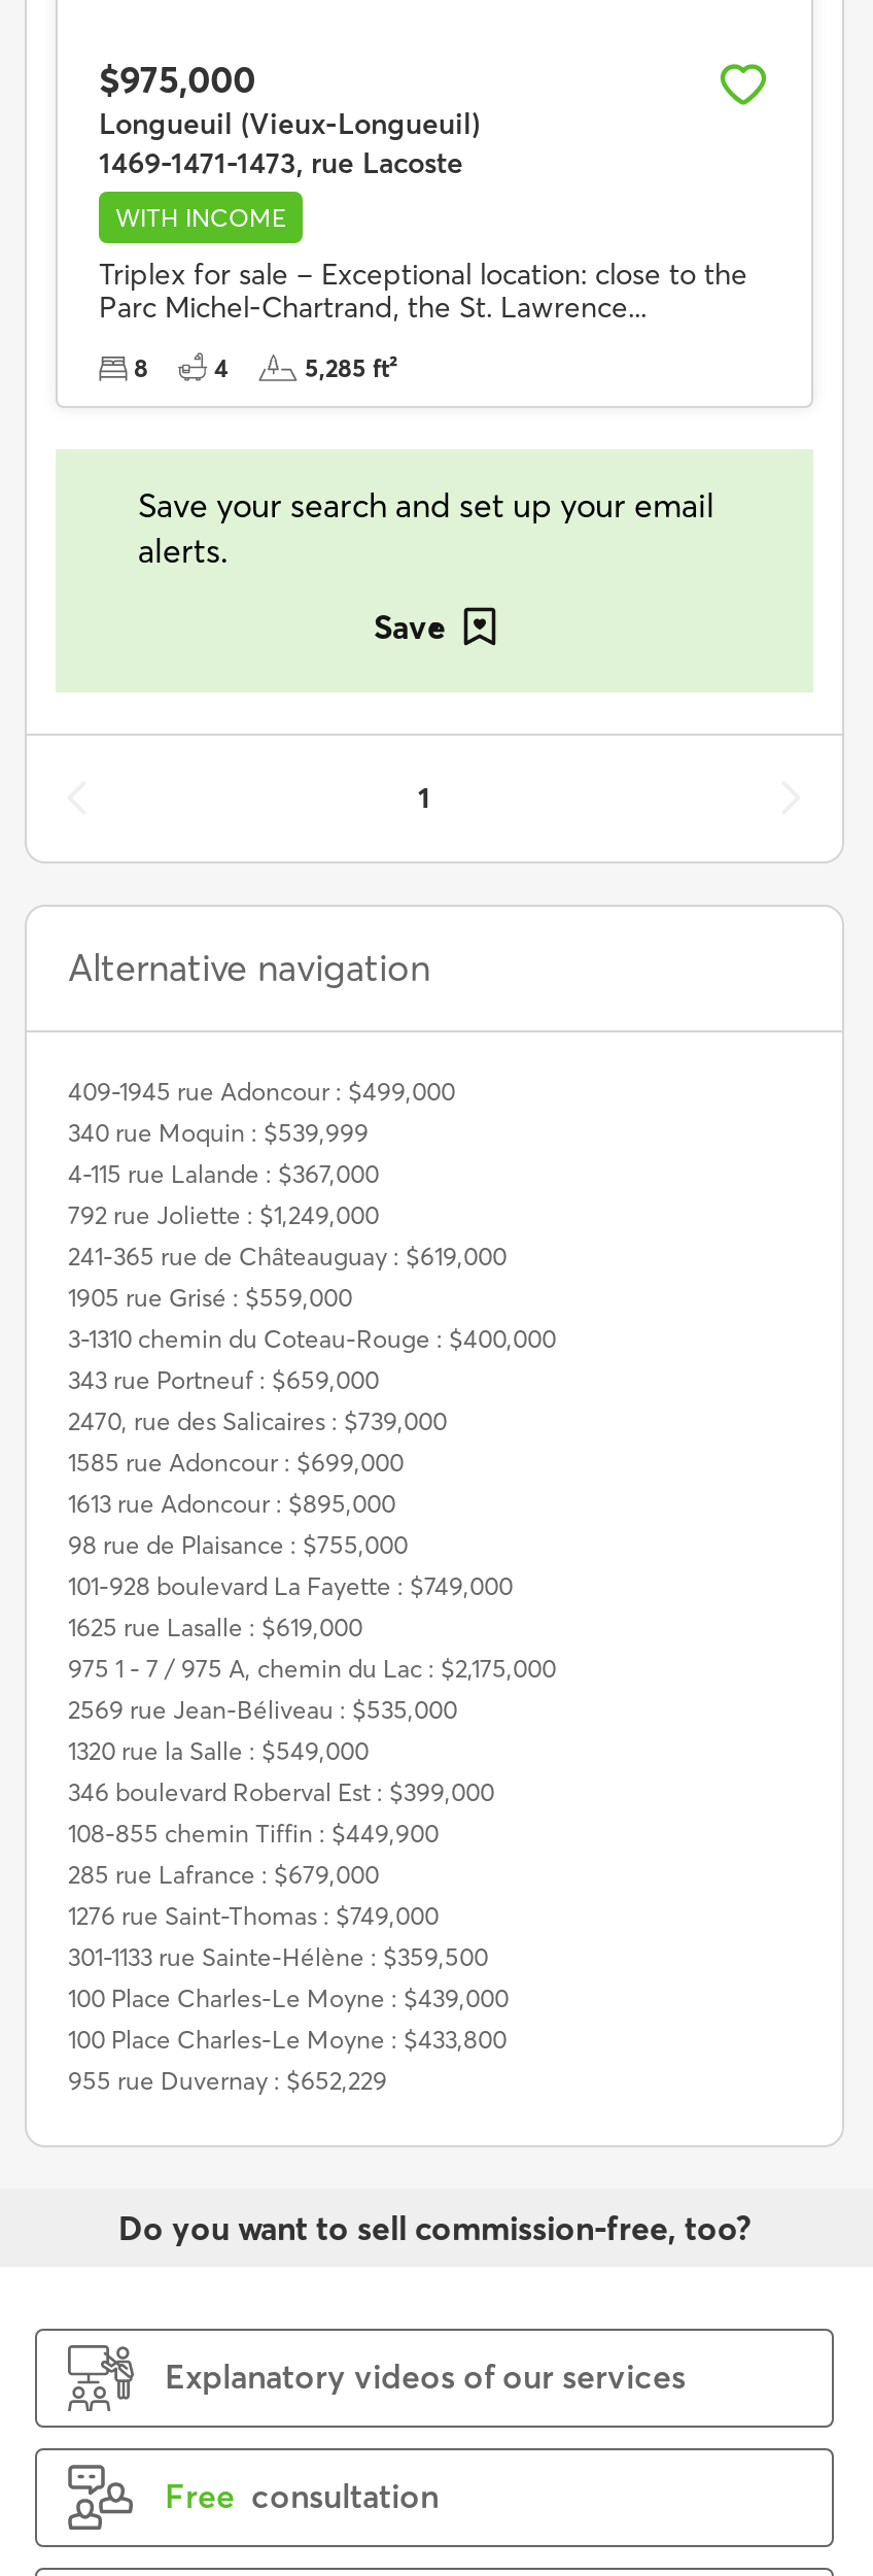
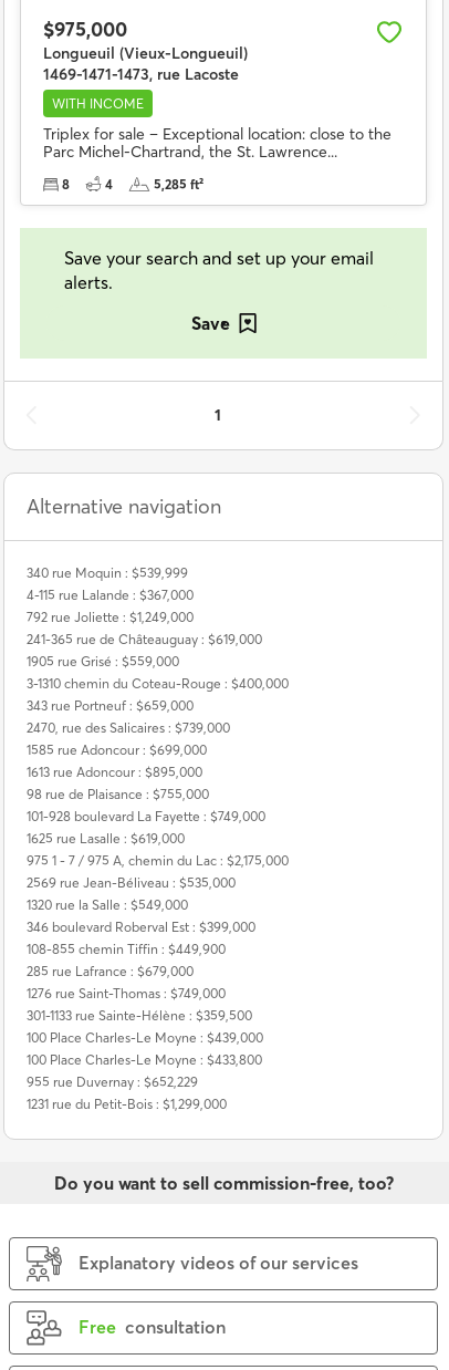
- 409-1945 rue Adoncour : $499,000

moved up: 340 rue Moquin : $539,999 | 4-115 rue Lalande : $367,000 | 792 rue Joliette : $1,249,000 | ... | 100 Place Charles-Le Moyne : $433,800 | 955 rue Duvernay : $652,229

+ 1231 rue du Petit-Bois : $1,299,000
